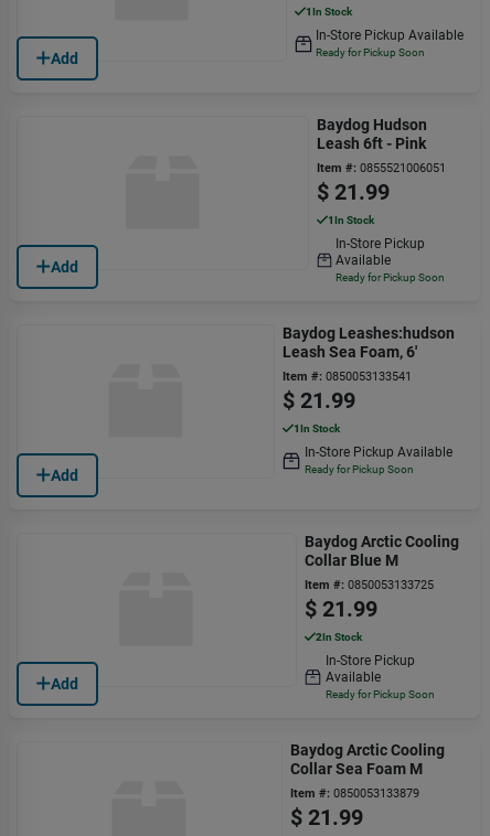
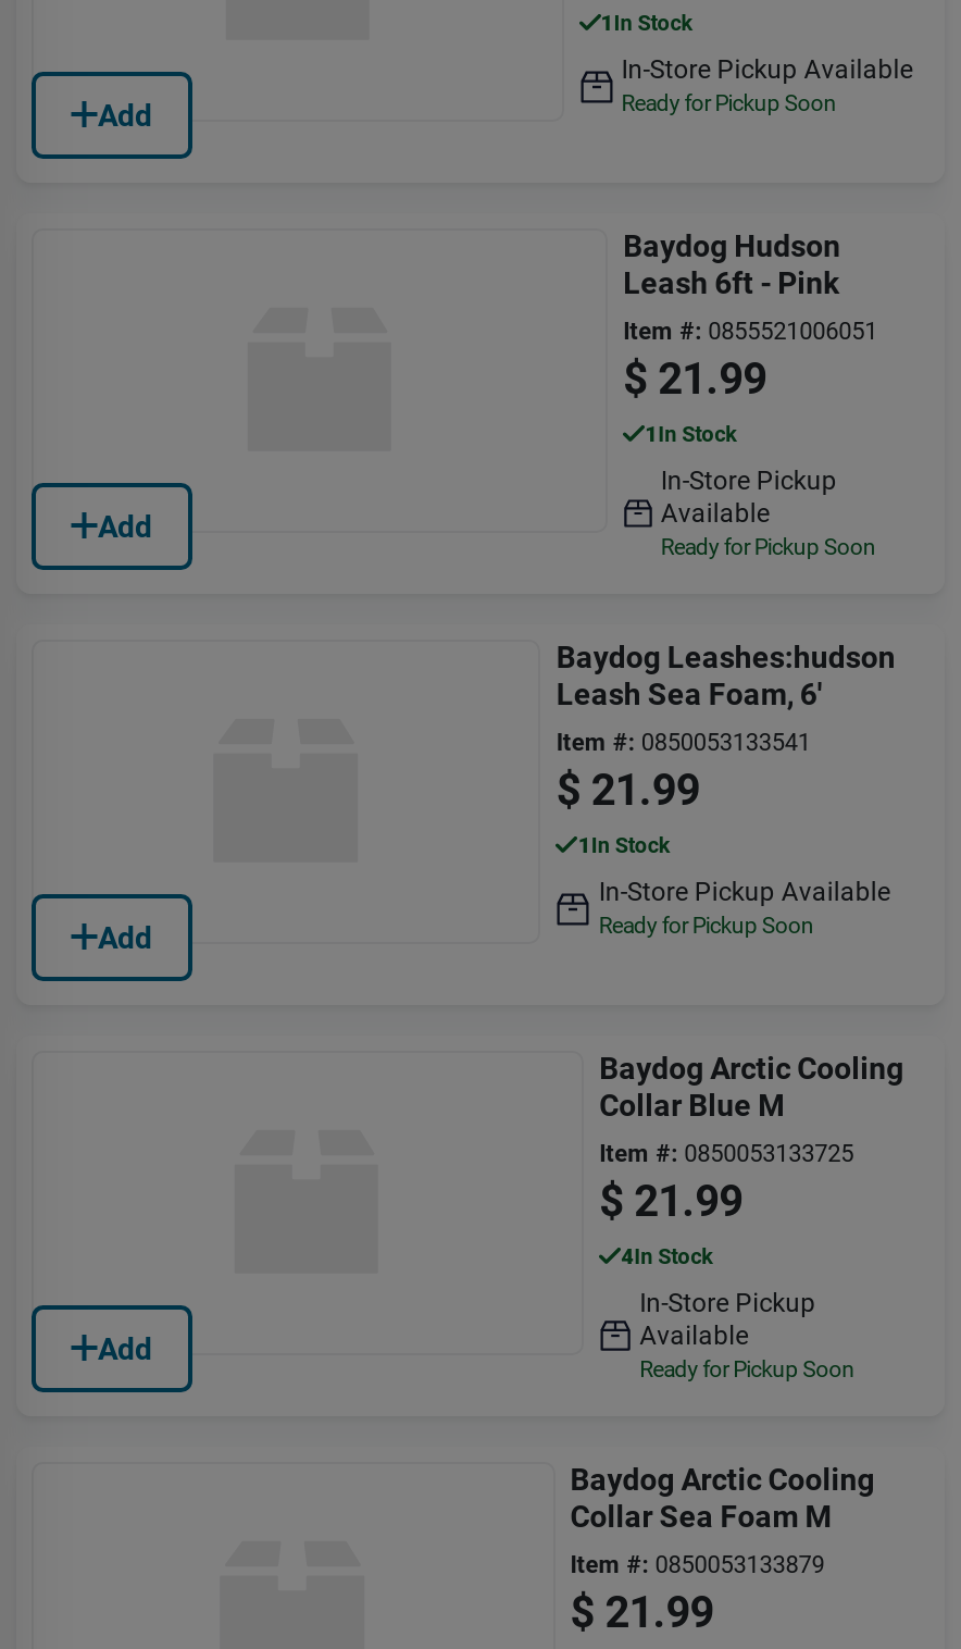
- 2In Stock
+ 4In Stock
